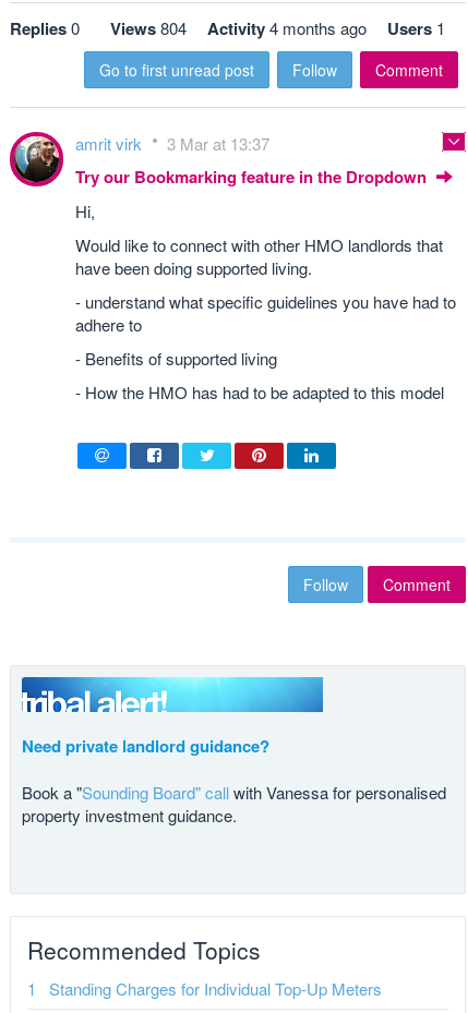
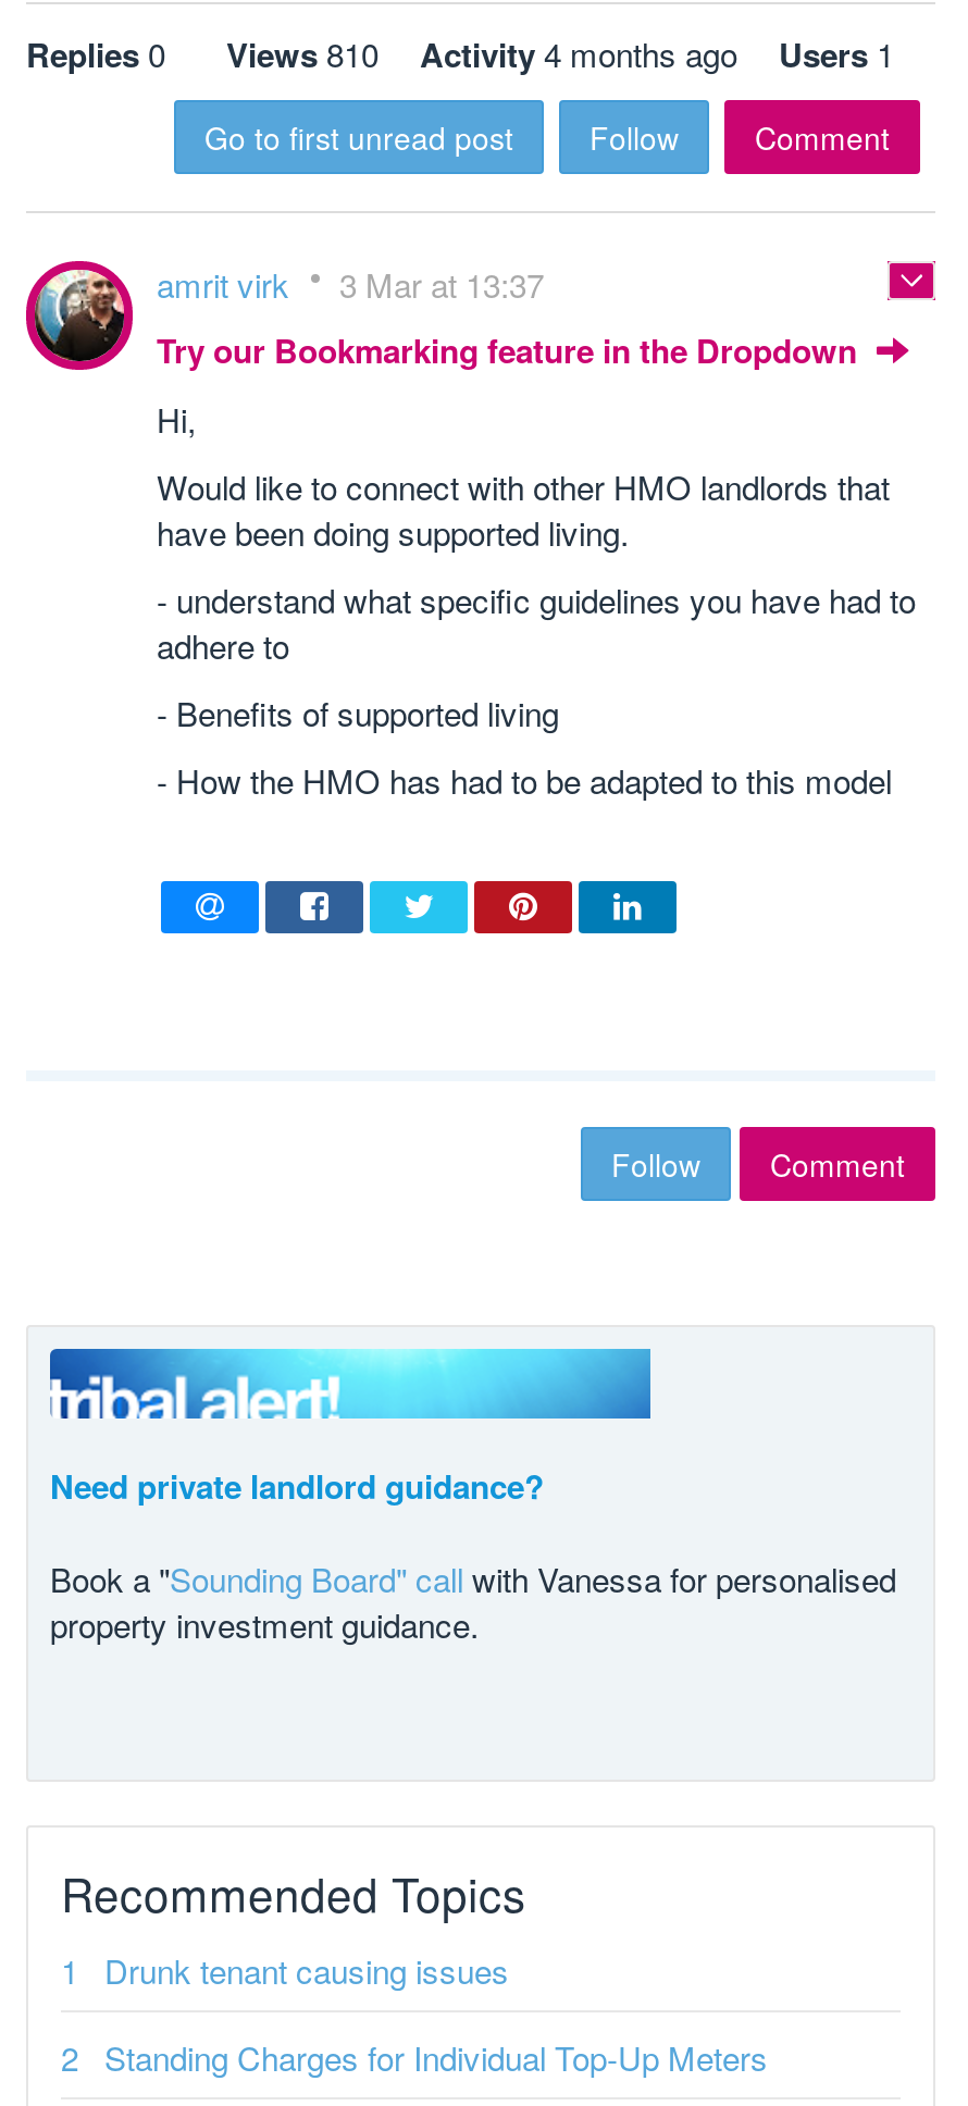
- Replies 0 Views 804 Activity 4 months ago Users 1
+ Replies 0 Views 810 Activity 4 months ago Users 1

+ Drunk tenant causing issues
